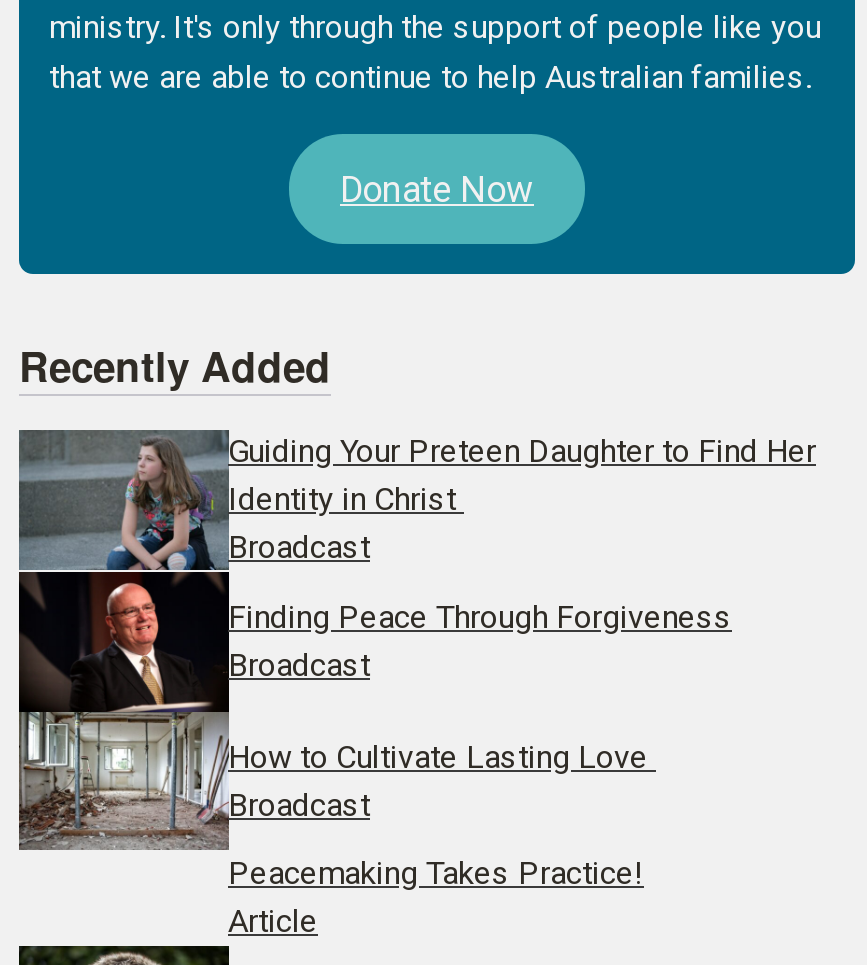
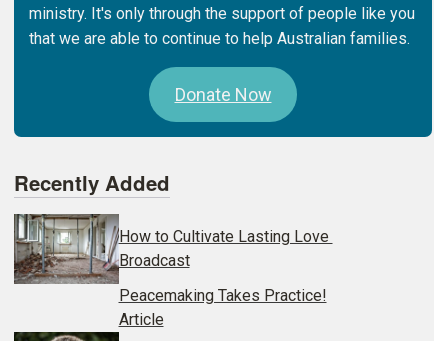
- [image]
- Guiding Your Preteen Daughter to Find Her
- Identity in Christ
- Broadcast
- Finding Peace Through Forgiveness
- Broadcast
